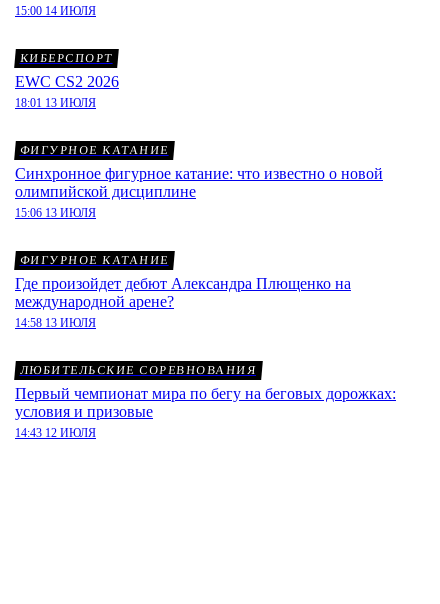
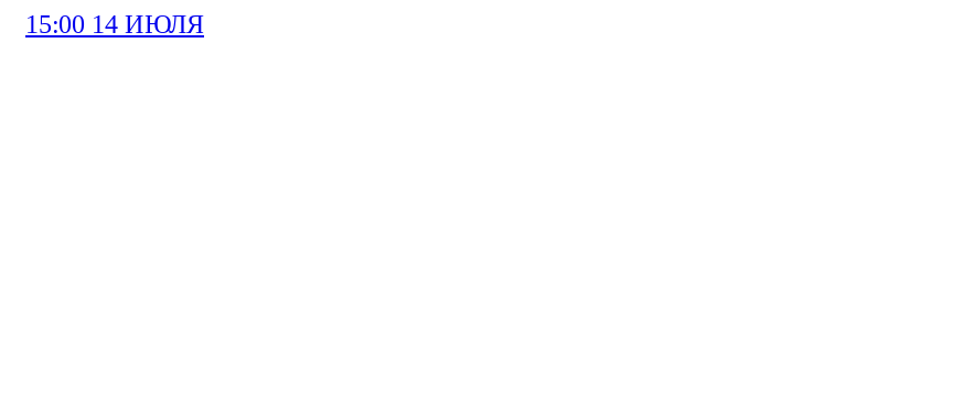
- КИБЕРСПОРТ
- EWC CS2 2026
- 18:01 13 ИЮЛЯ
- ФИГУРНОЕ КАТАНИЕ
- Синхронное фигурное катание: что известно о новой
- олимпийской дисциплине
- 15:06 13 ИЮЛЯ
- ФИГУРНОЕ КАТАНИЕ
- Где произойдет дебют Александра Плющенко на
- международной арене?
- 14:58 13 ИЮЛЯ
- ЛЮБИТЕЛЬСКИЕ СОРЕВНОВАНИЯ
- Первый чемпионат мира по бегу на беговых дорожках:
- условия и призовые
- 14:43 12 ИЮЛЯ
